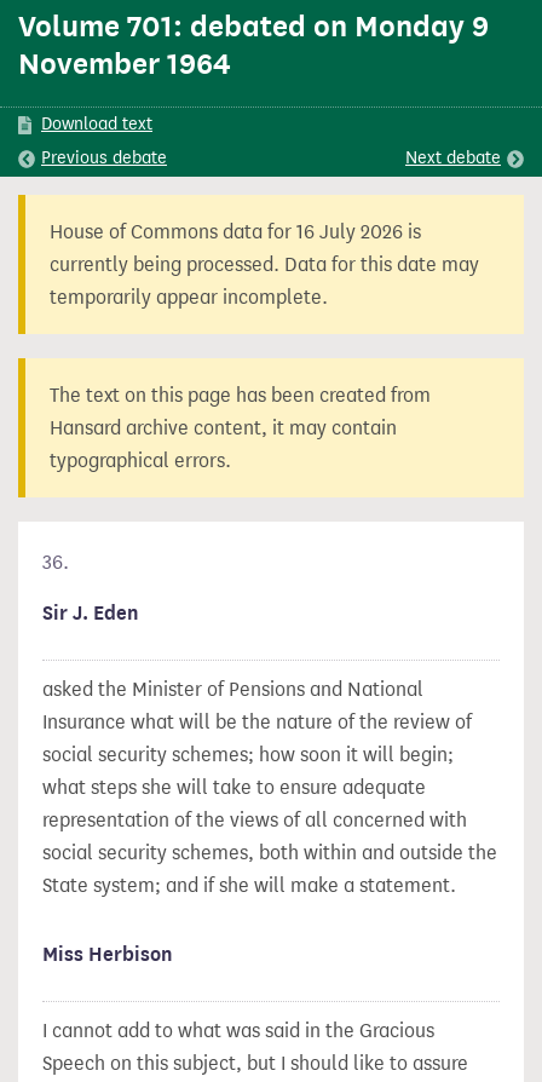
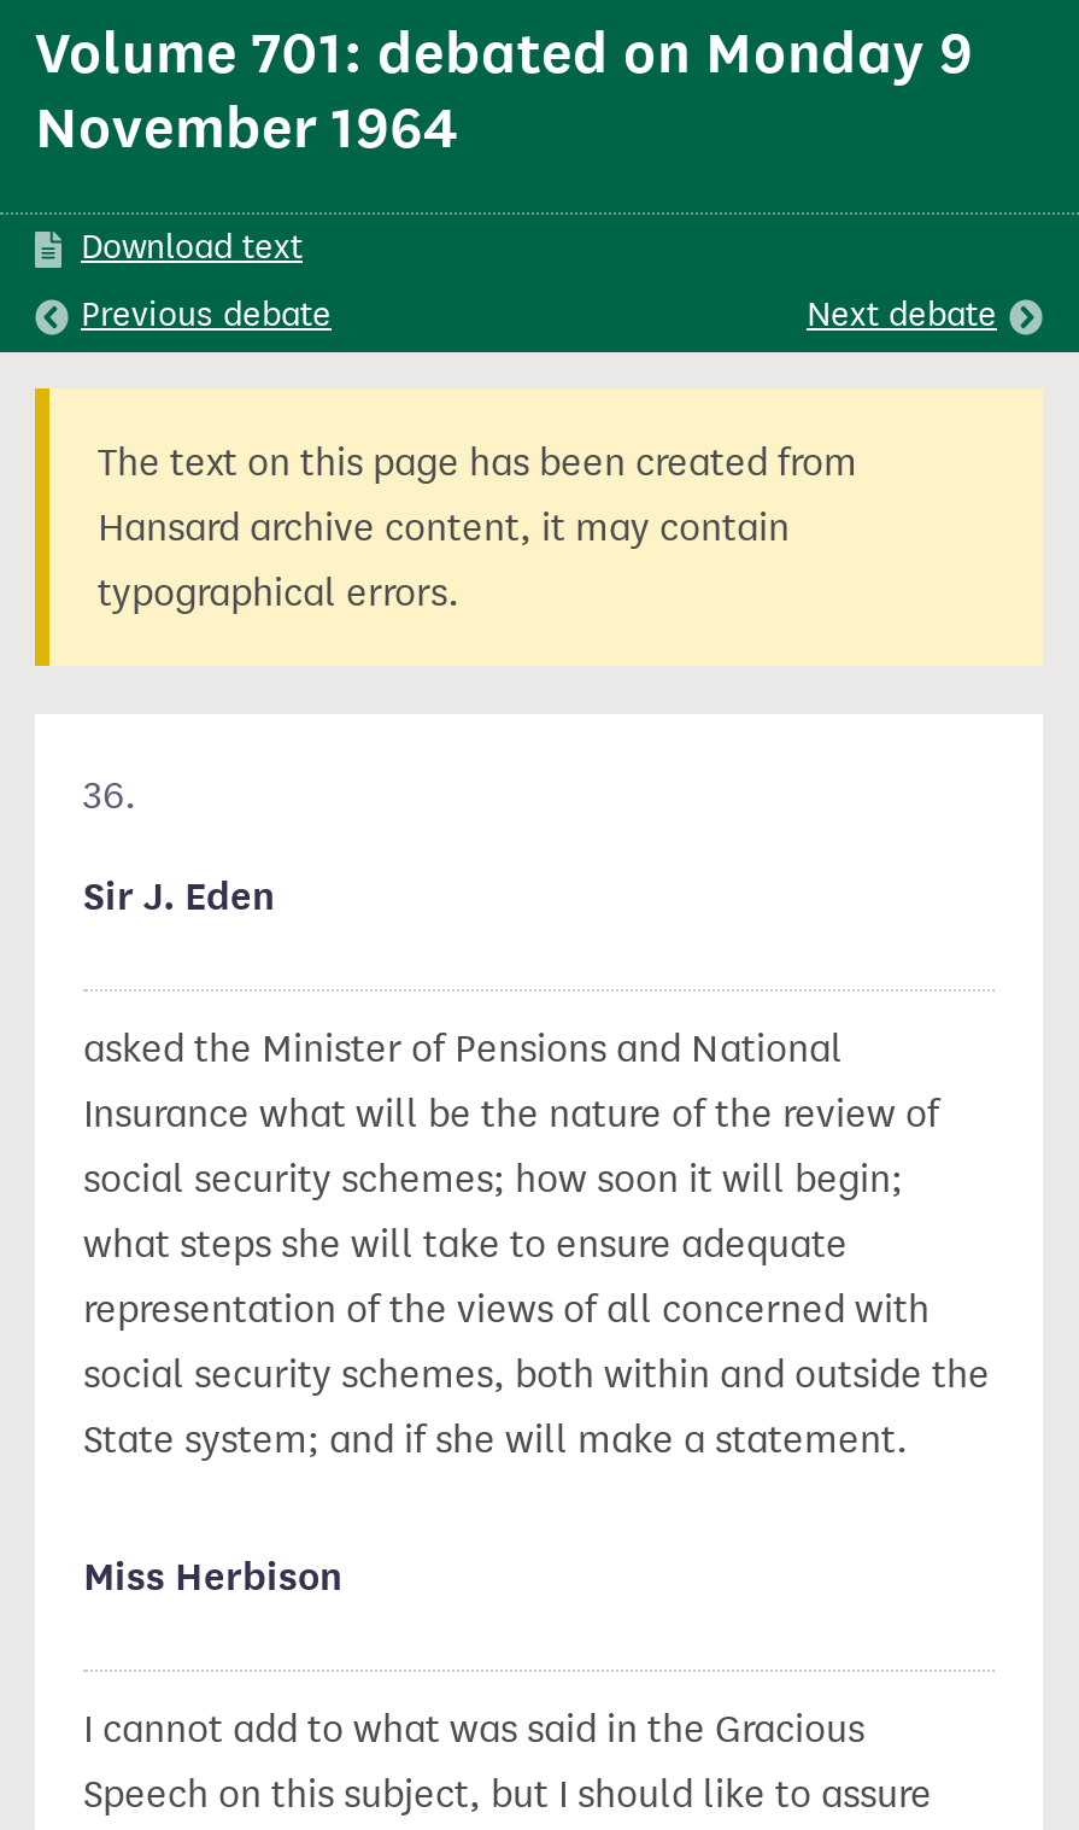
- House of Commons data for 16 July 2026 is
- currently being processed. Data for this date may
- temporarily appear incomplete.
